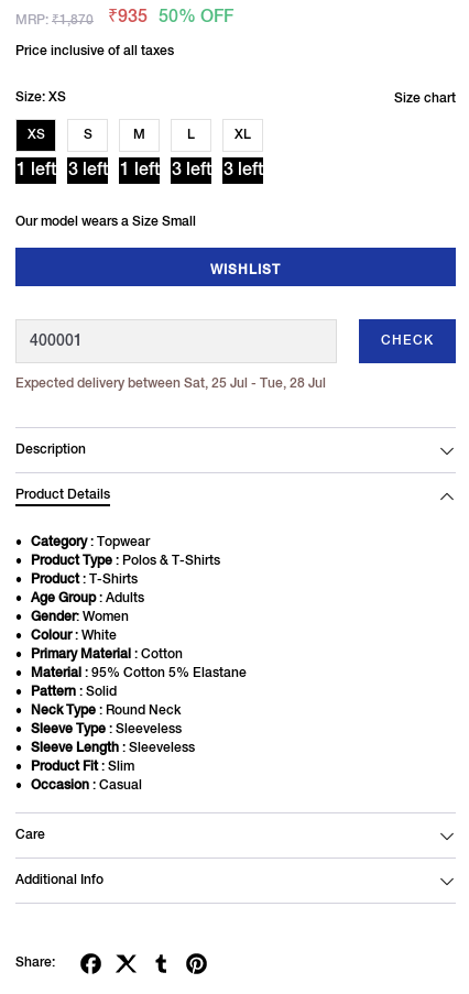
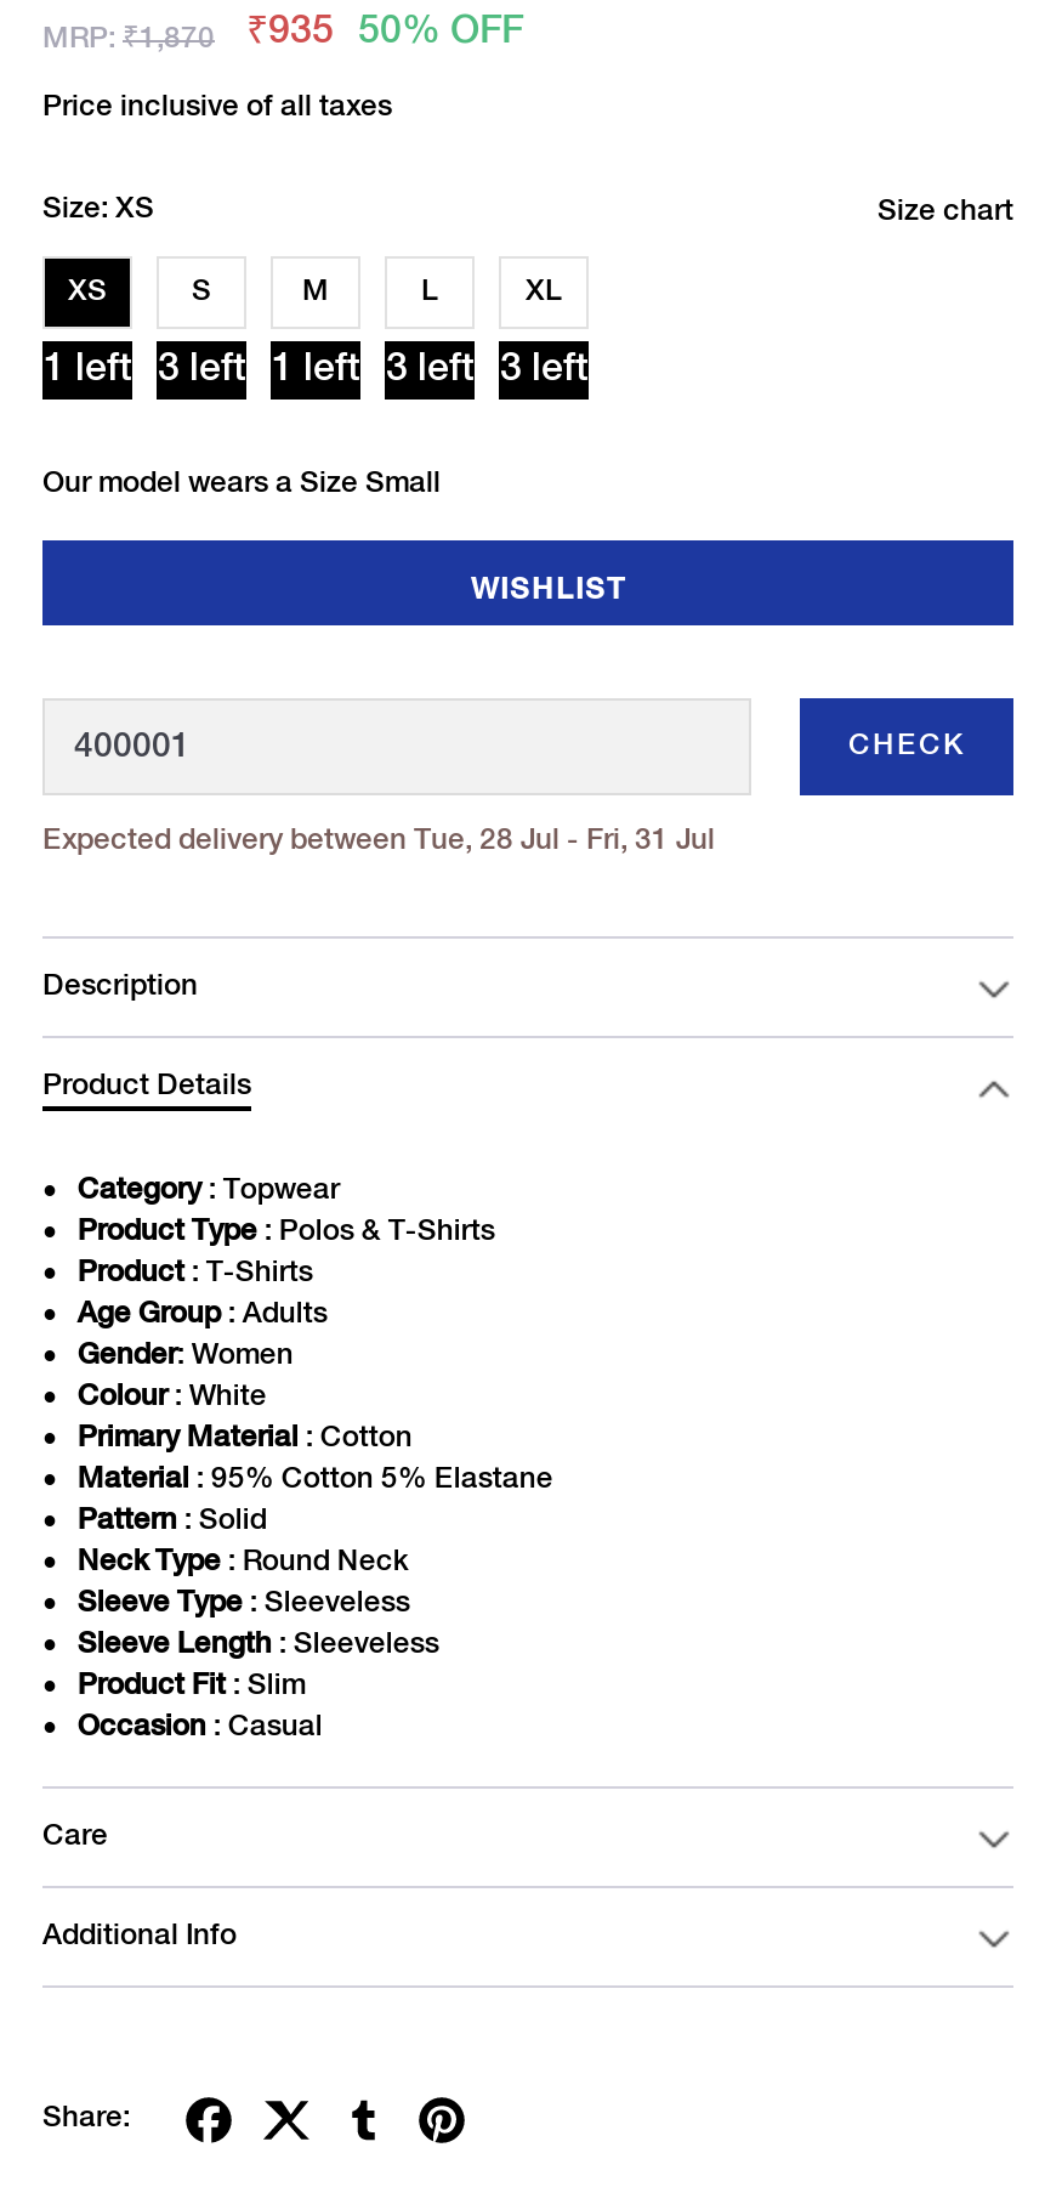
- Expected delivery between Sat, 25 Jul - Tue, 28 Jul
+ Expected delivery between Tue, 28 Jul - Fri, 31 Jul
